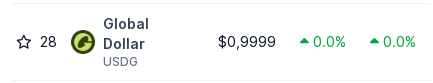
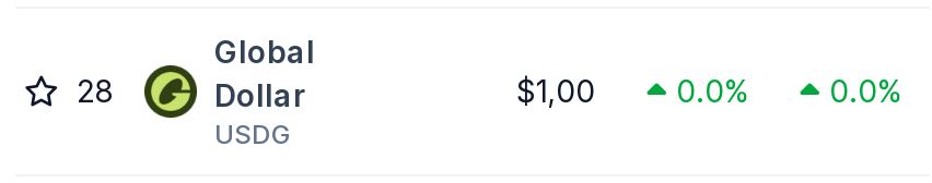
- $0,9999
+ $1,00
